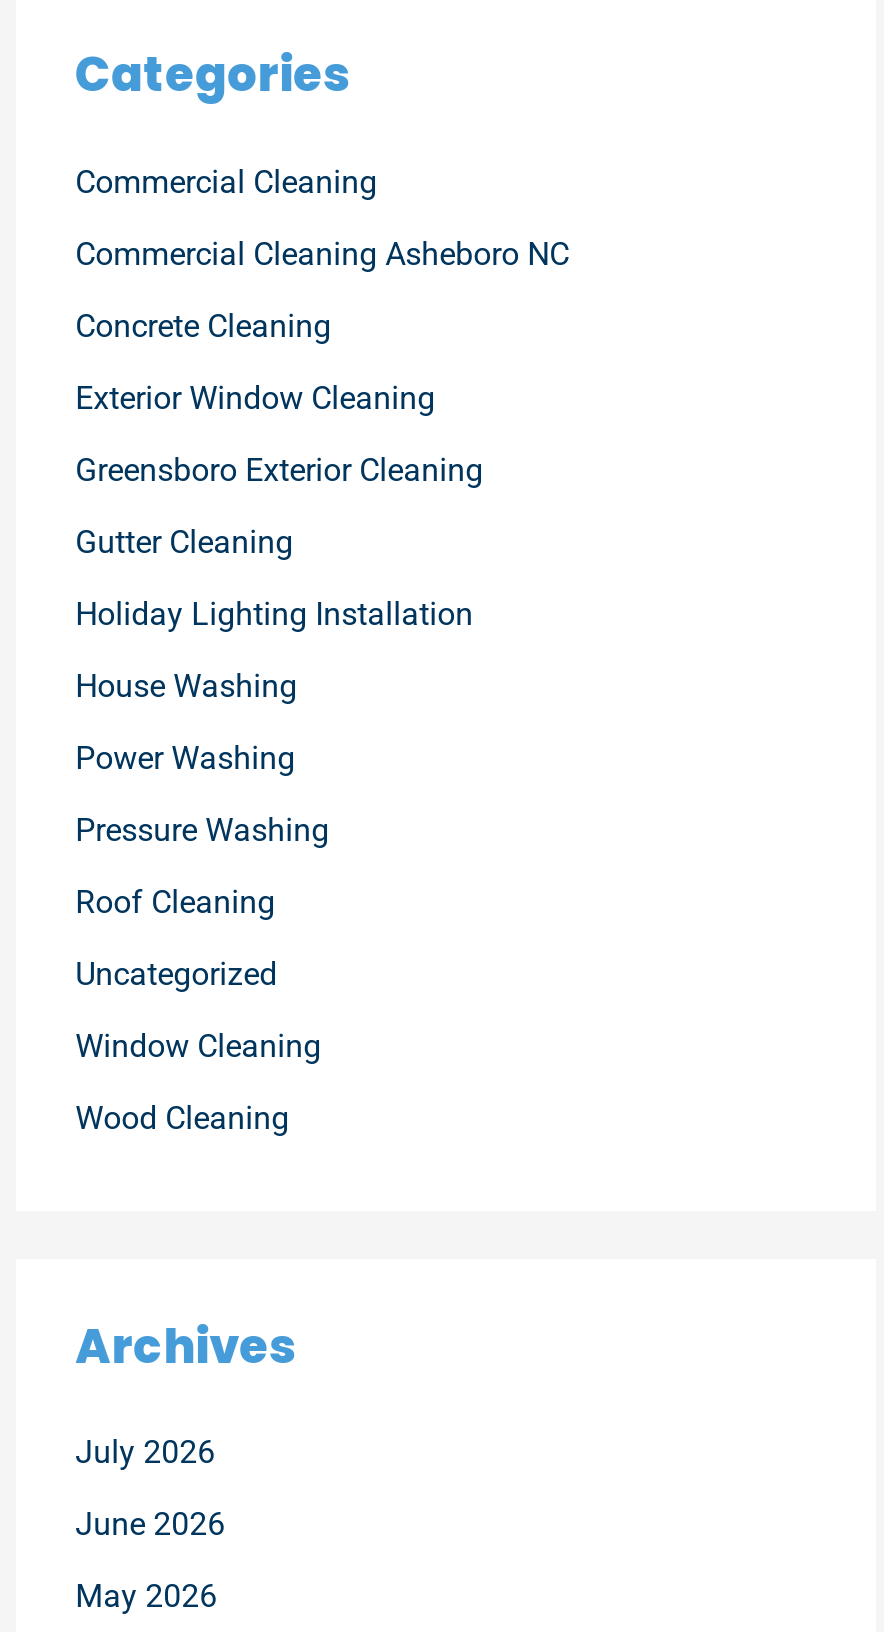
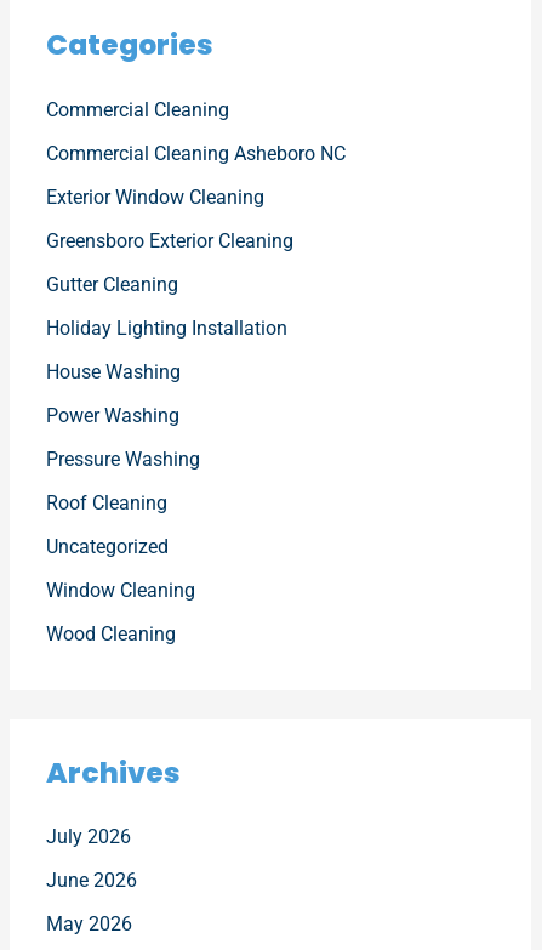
- Concrete Cleaning
